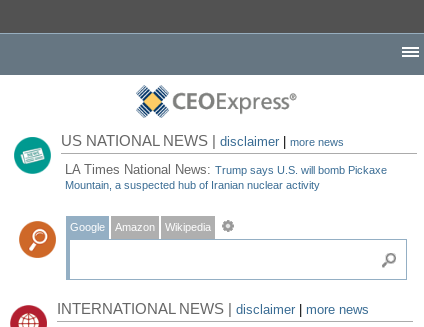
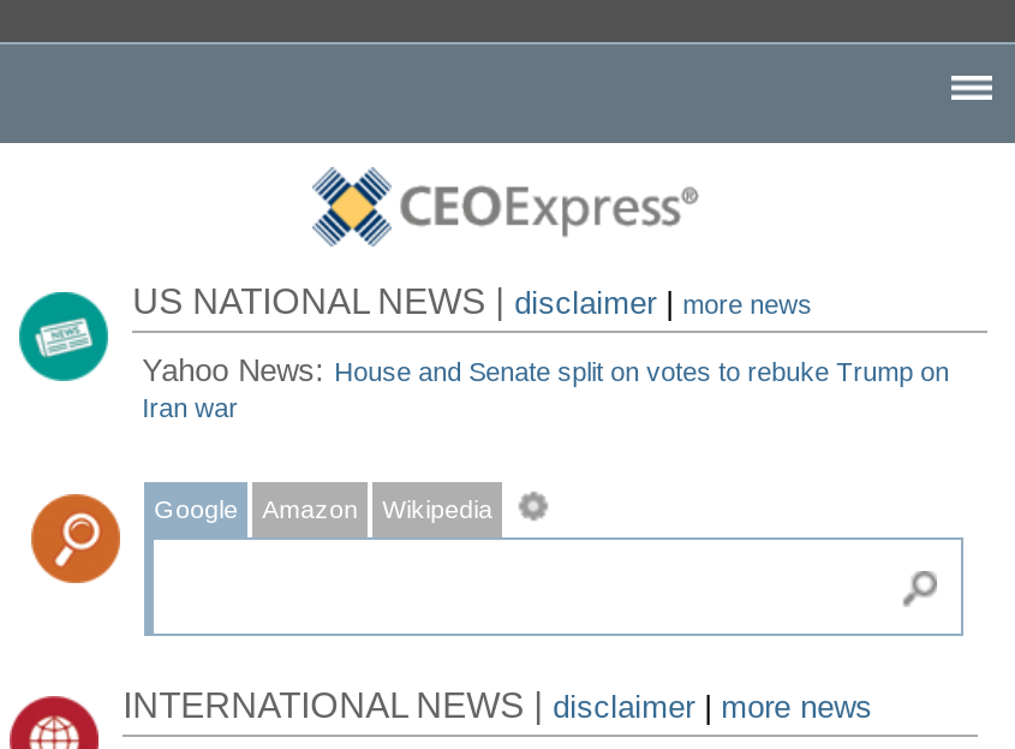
- LA Times National News: Trump says U.S. will bomb Pickaxe
- Mountain, a suspected hub of Iranian nuclear activity
+ Yahoo News: House and Senate split on votes to rebuke Trump on
+ Iran war
